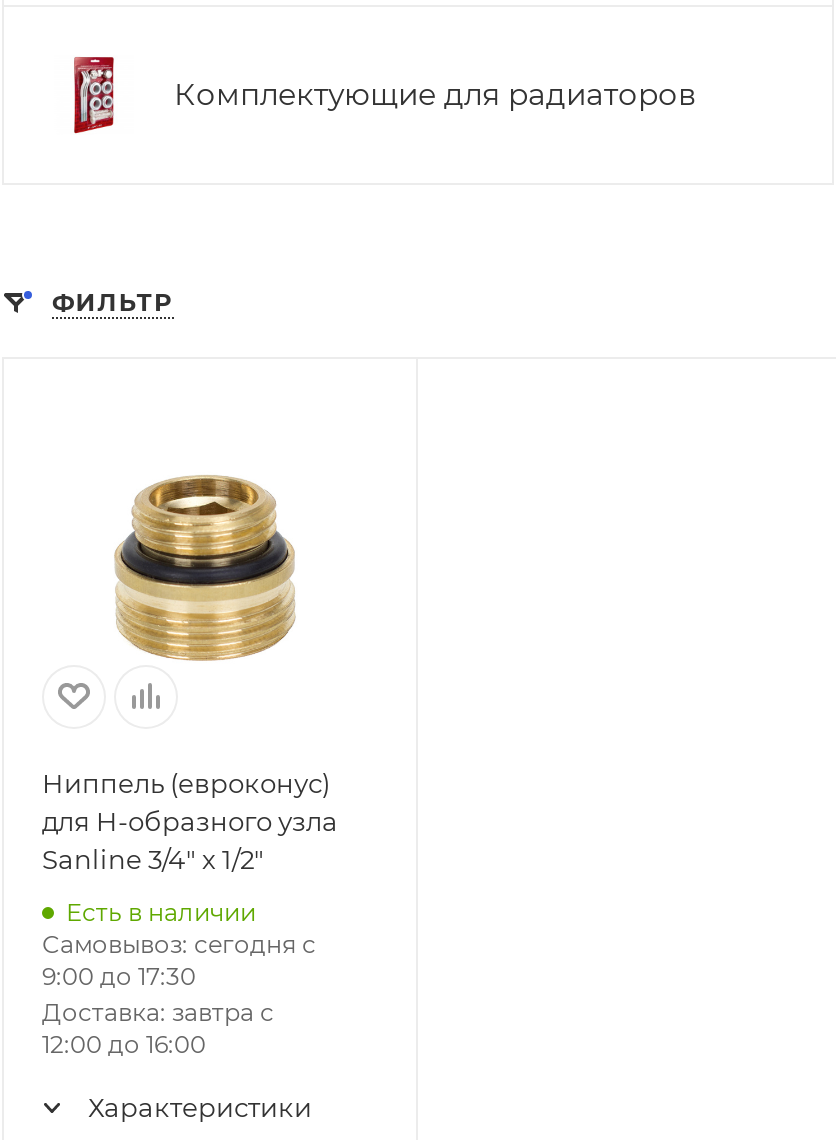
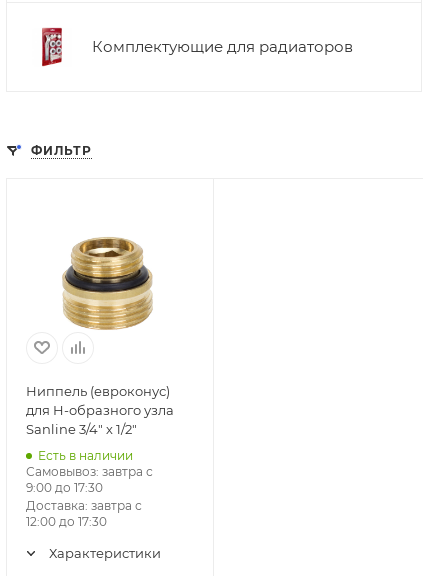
- Самовывоз: сегодня с
+ Самовывоз: завтра с

- 12:00 до 16:00
+ 12:00 до 17:30
